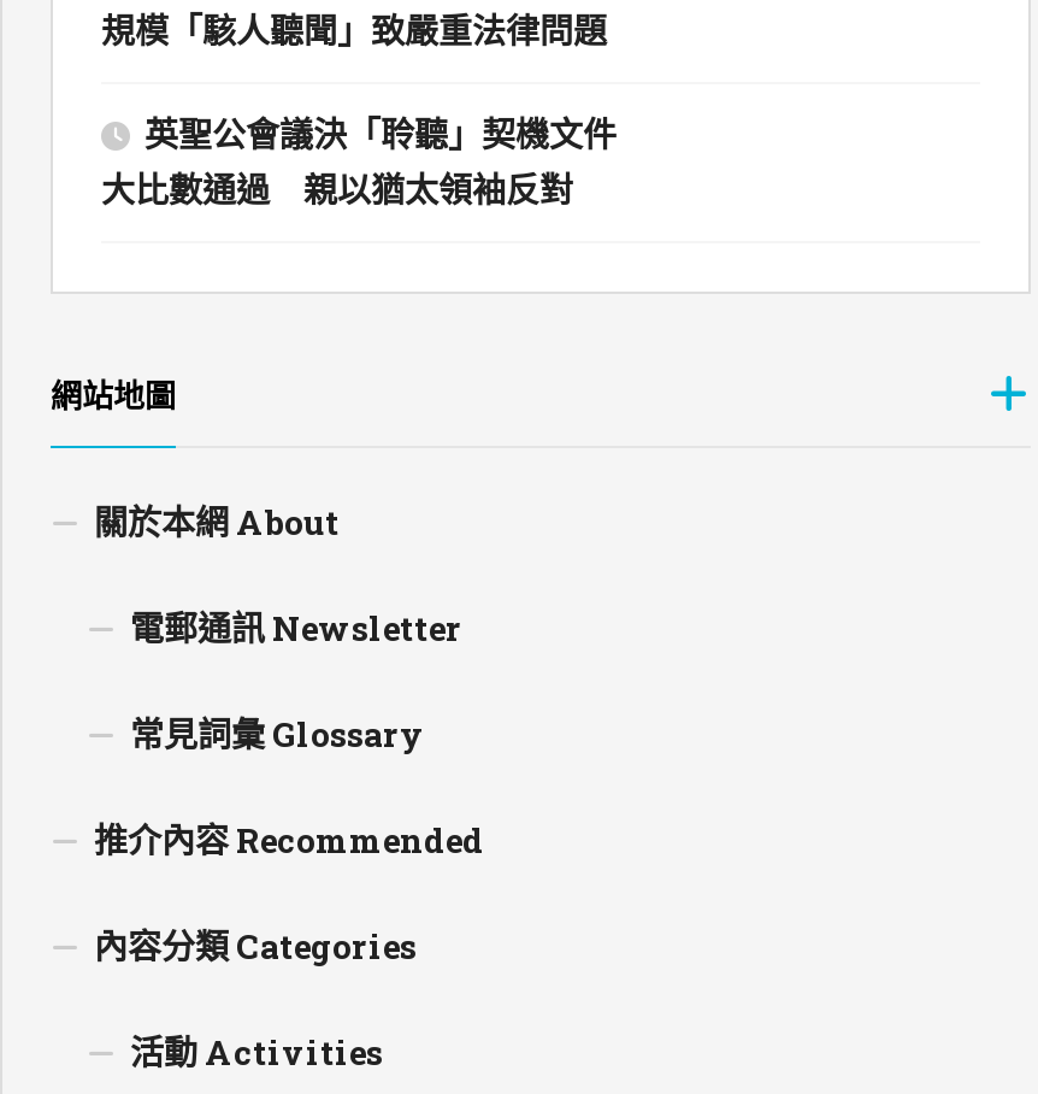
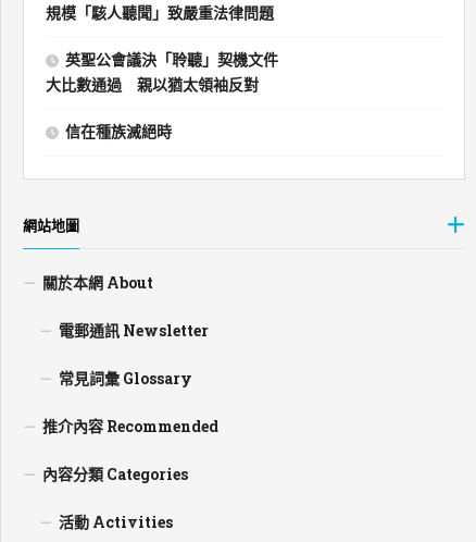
+ 信在種族滅絕時
